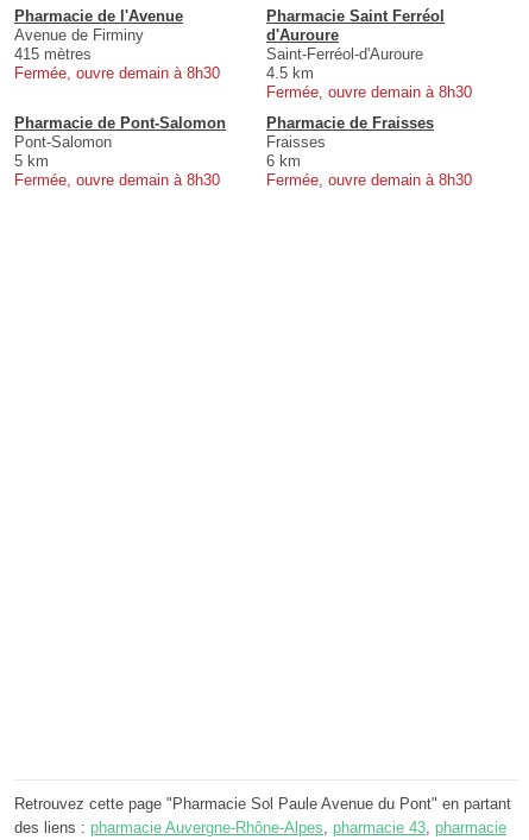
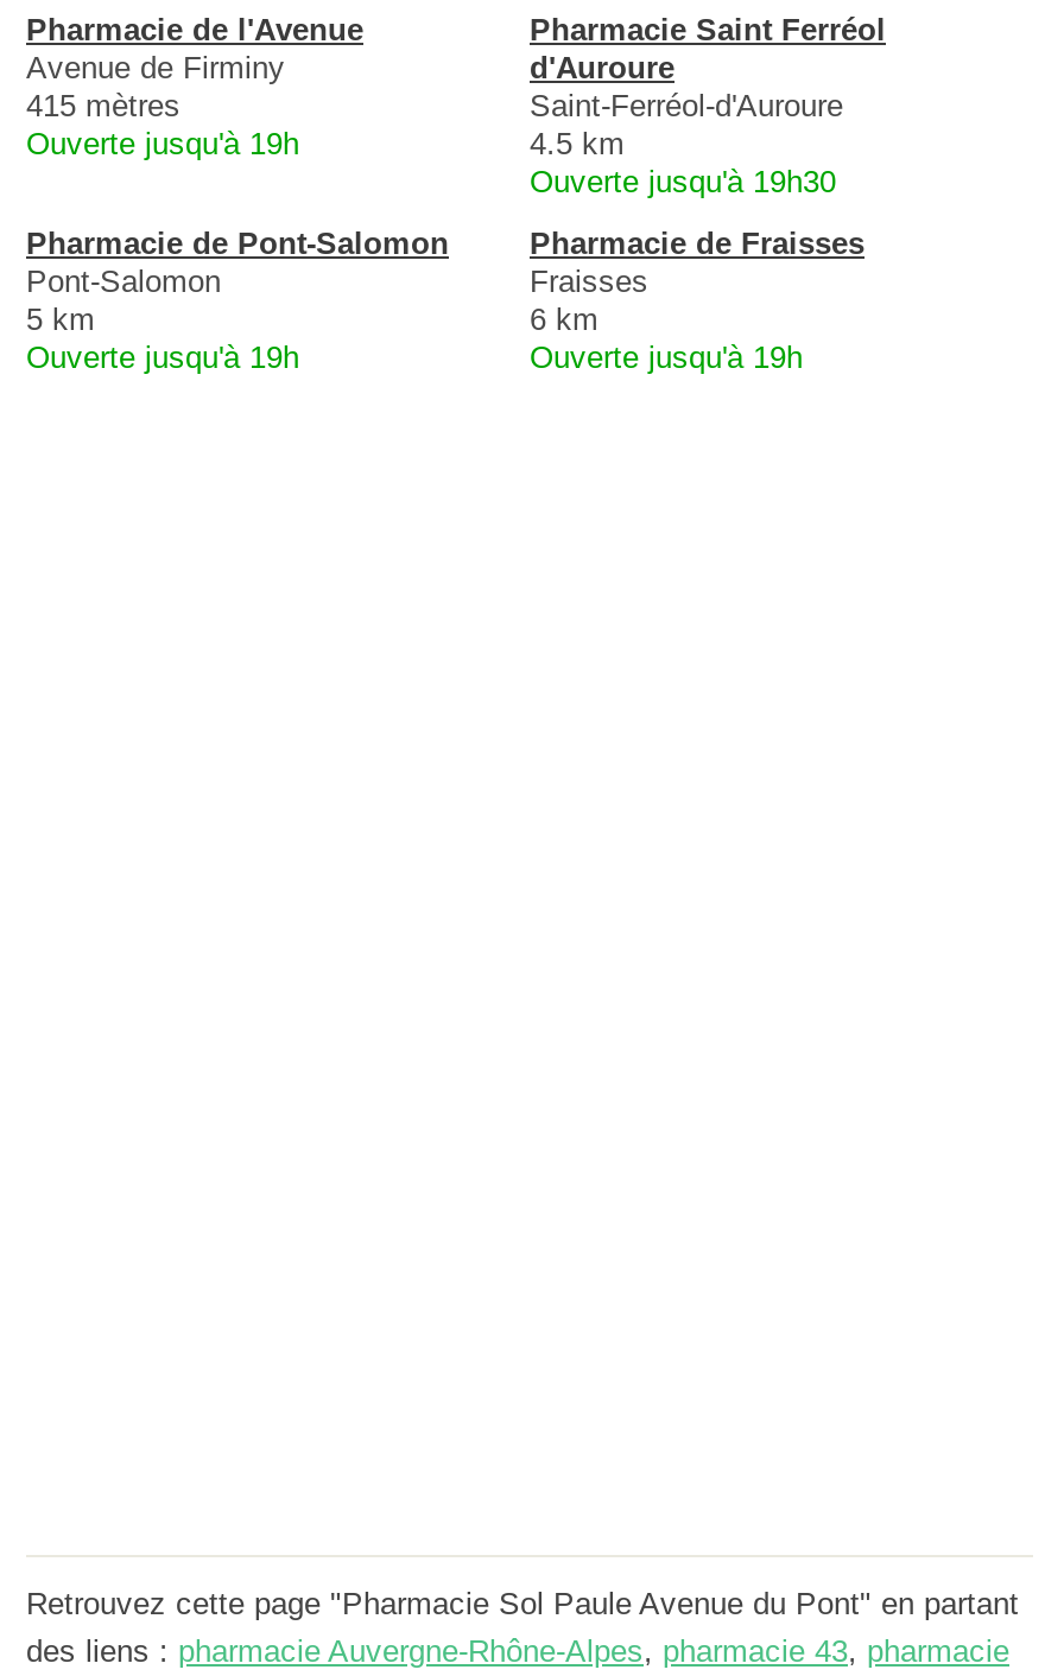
- Fermée, ouvre demain à 8h30
+ Ouverte jusqu'à 19h

- Fermée, ouvre demain à 8h30
+ Ouverte jusqu'à 19h30

- Fermée, ouvre demain à 8h30
+ Ouverte jusqu'à 19h

- Fermée, ouvre demain à 8h30
+ Ouverte jusqu'à 19h
